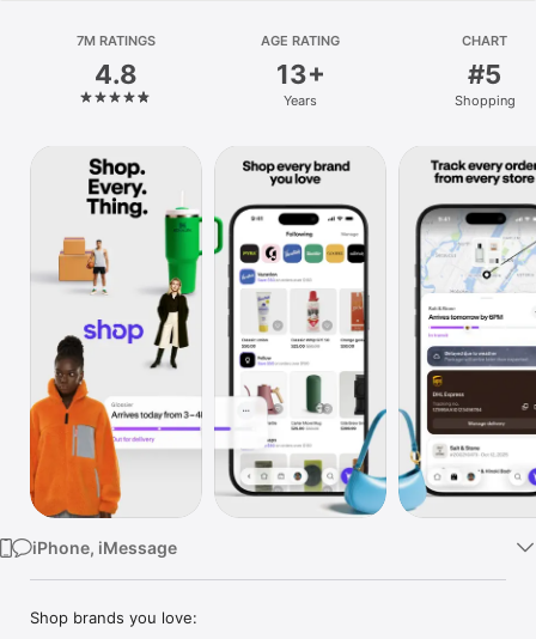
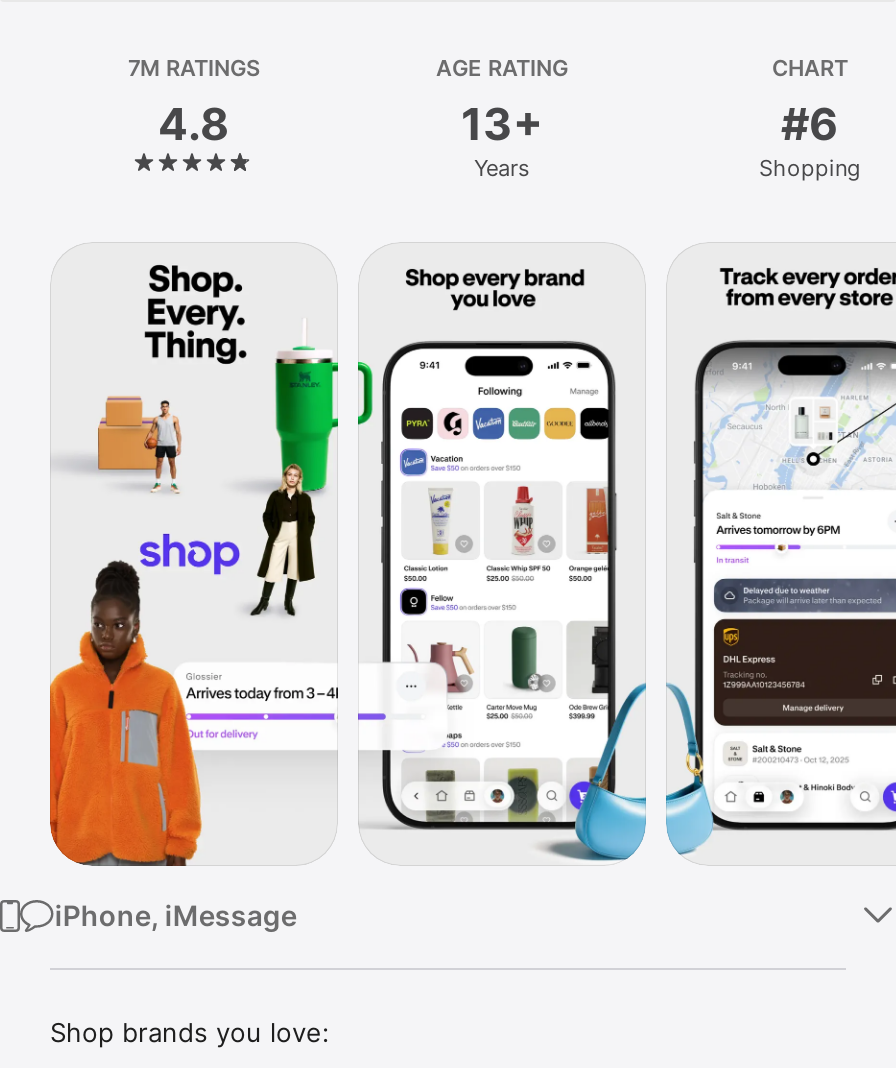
- #5
+ #6
